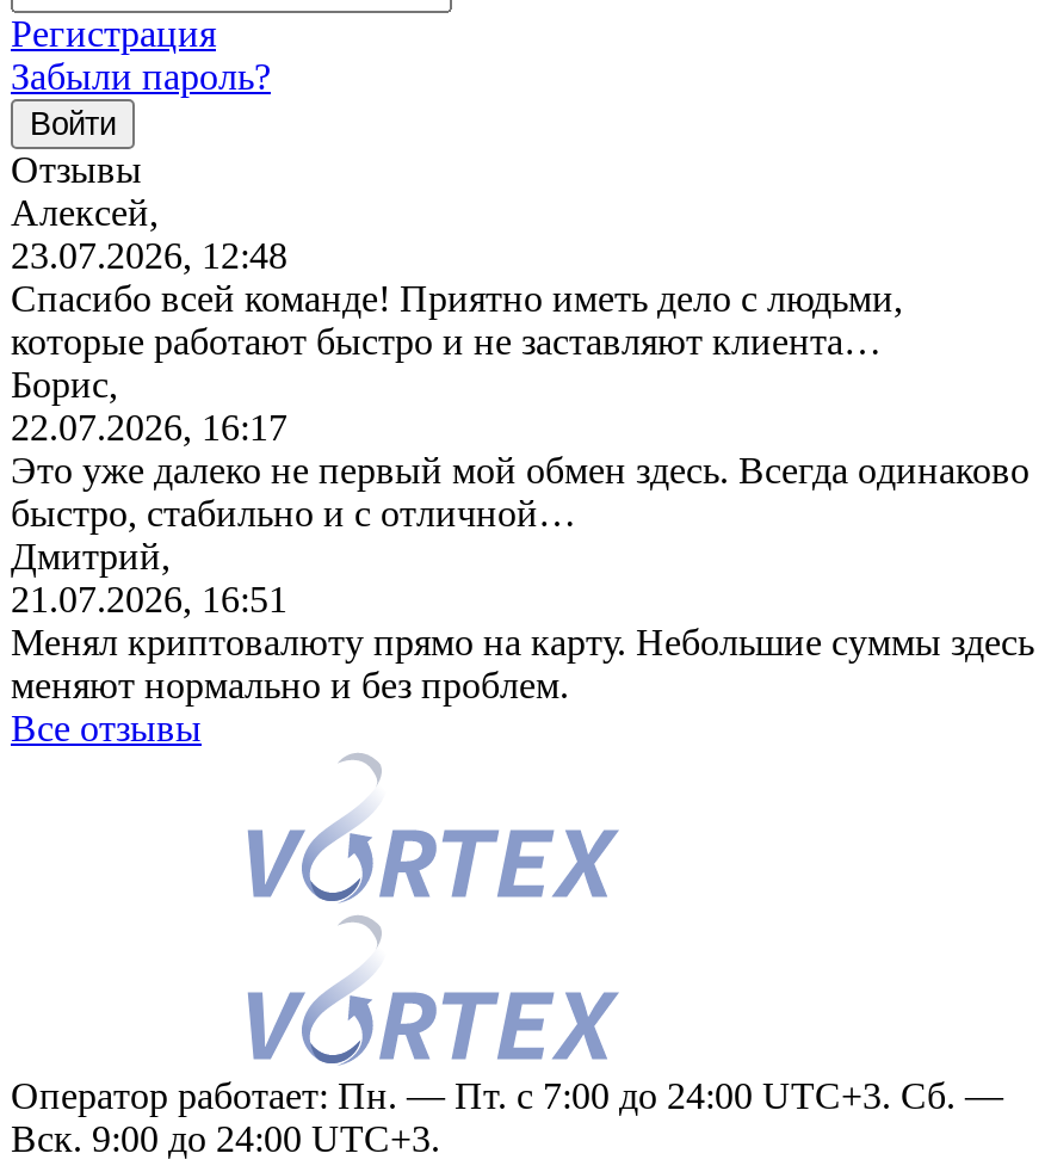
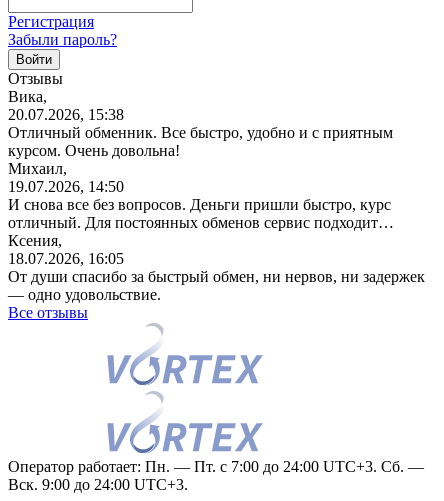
- Алексей,
- 23.07.2026, 12:48
- Спасибо всей команде! Приятно иметь дело с людьми,
- которые работают быстро и не заставляют клиента…
- Борис,
- 22.07.2026, 16:17
- Это уже далеко не первый мой обмен здесь. Всегда одинаково
- быстро, стабильно и с отличной…
- Дмитрий,
- 21.07.2026, 16:51
- Менял криптовалюту прямо на карту. Небольшие суммы здесь
- меняют нормально и без проблем.
+ Вика,
+ 20.07.2026, 15:38
+ Отличный обменник. Все быстро, удобно и с приятным
+ курсом. Очень довольна!
+ Михаил,
+ 19.07.2026, 14:50
+ И снова все без вопросов. Деньги пришли быстро, курс
+ отличный. Для постоянных обменов сервис подходит…
+ Ксения,
+ 18.07.2026, 16:05
+ От души спасибо за быстрый обмен, ни нервов, ни задержек
+ — одно удовольствие.
